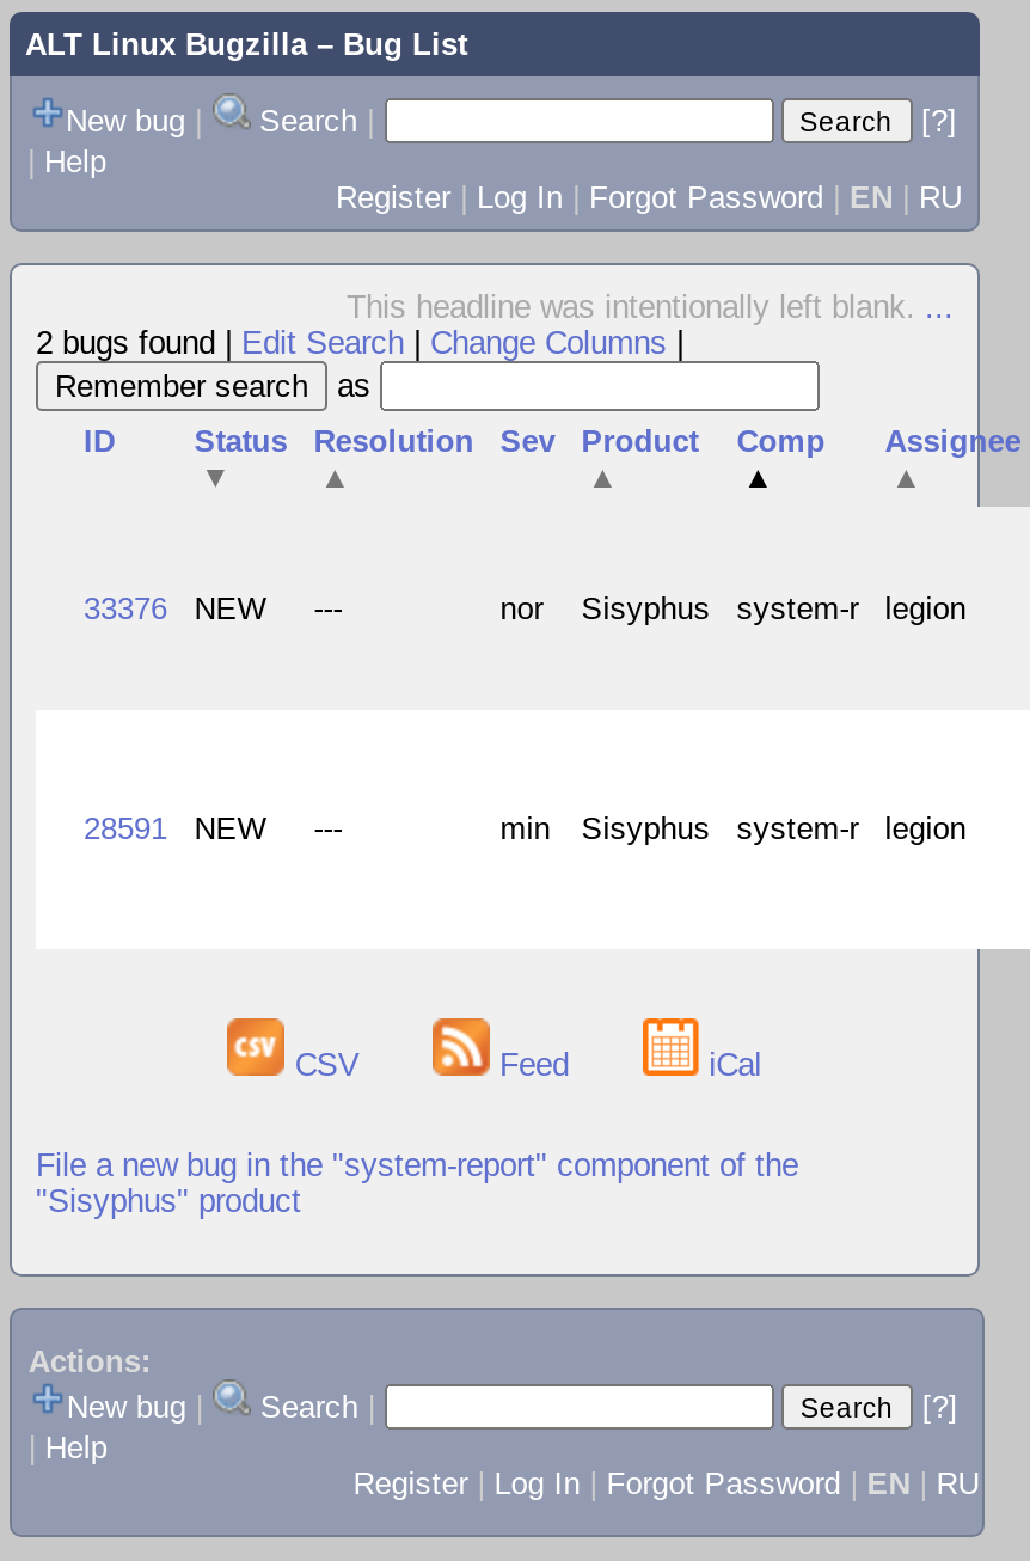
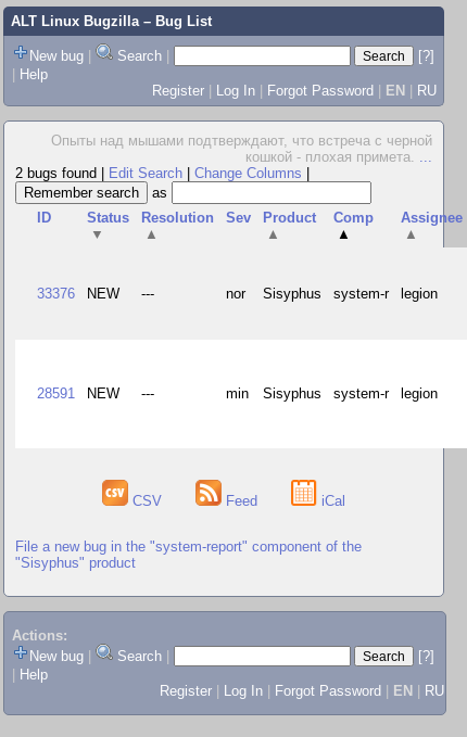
- This headline was intentionally left blank....
+ Опыты над мышами подтверждают, что встреча с черной
+ кошкой - плохая примета....
